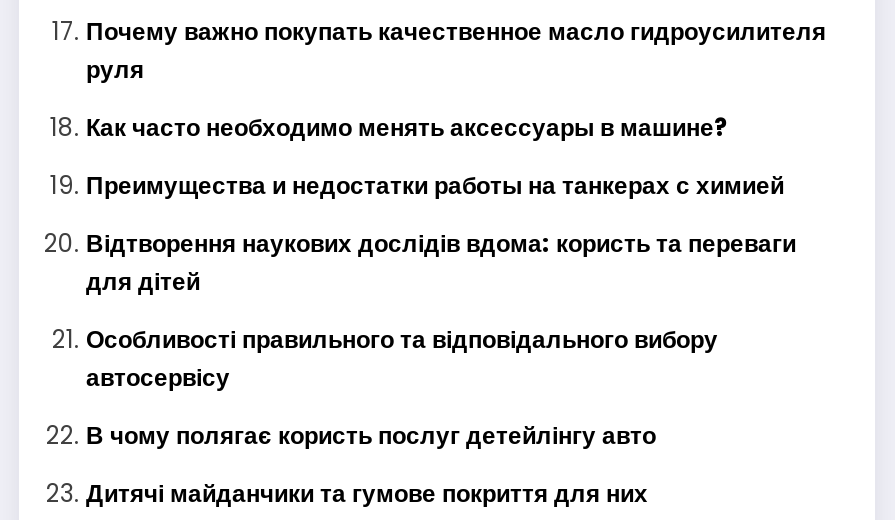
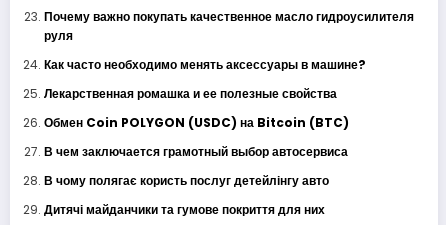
- Преимущества и недостатки работы на танкерах с химией
+ Лекарственная ромашка и ее полезные свойства

- Відтворення наукових дослідів вдома: користь та переваги
- для дітей
+ Обмен Coin POLYGON (USDC) на Bitcoin (BTC)

- Особливості правильного та відповідального вибору
- автосервісу
+ В чем заключается грамотный выбор автосервиса
